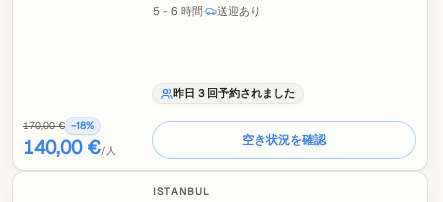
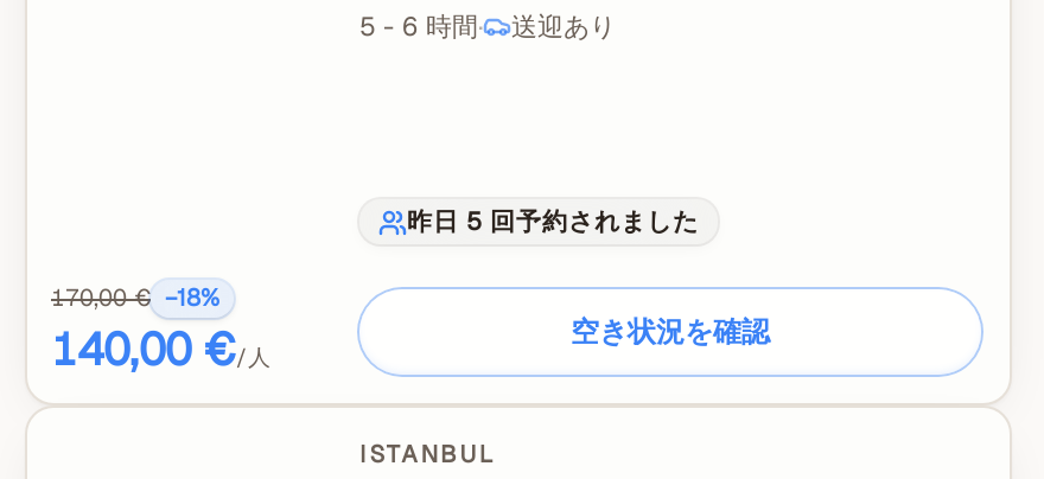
- 昨日 3 回予約されました
+ 昨日 5 回予約されました
